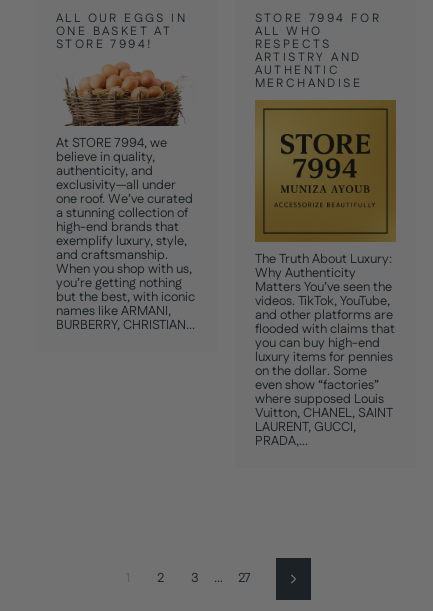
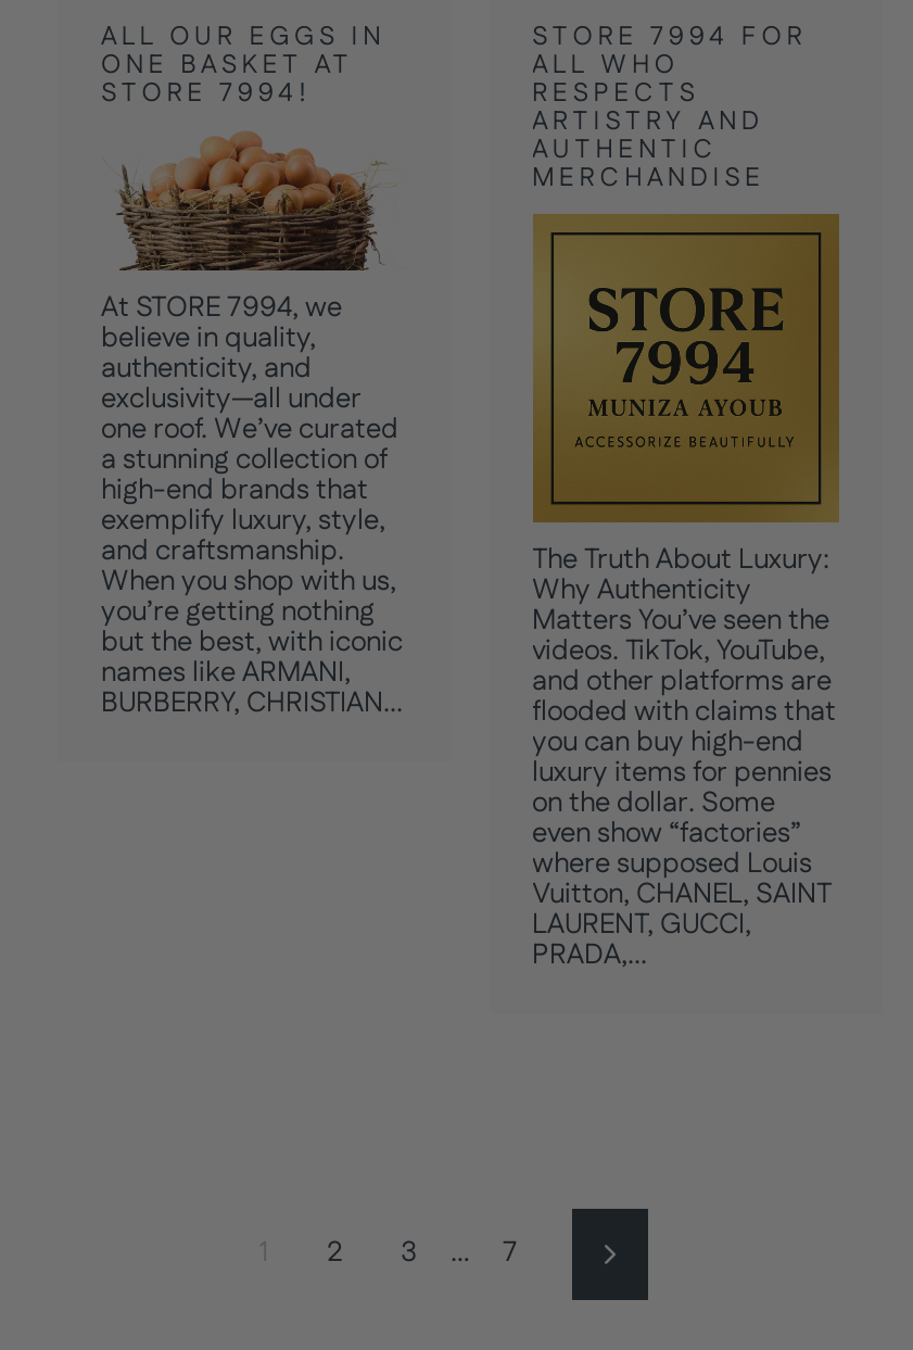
- 27
+ 7
